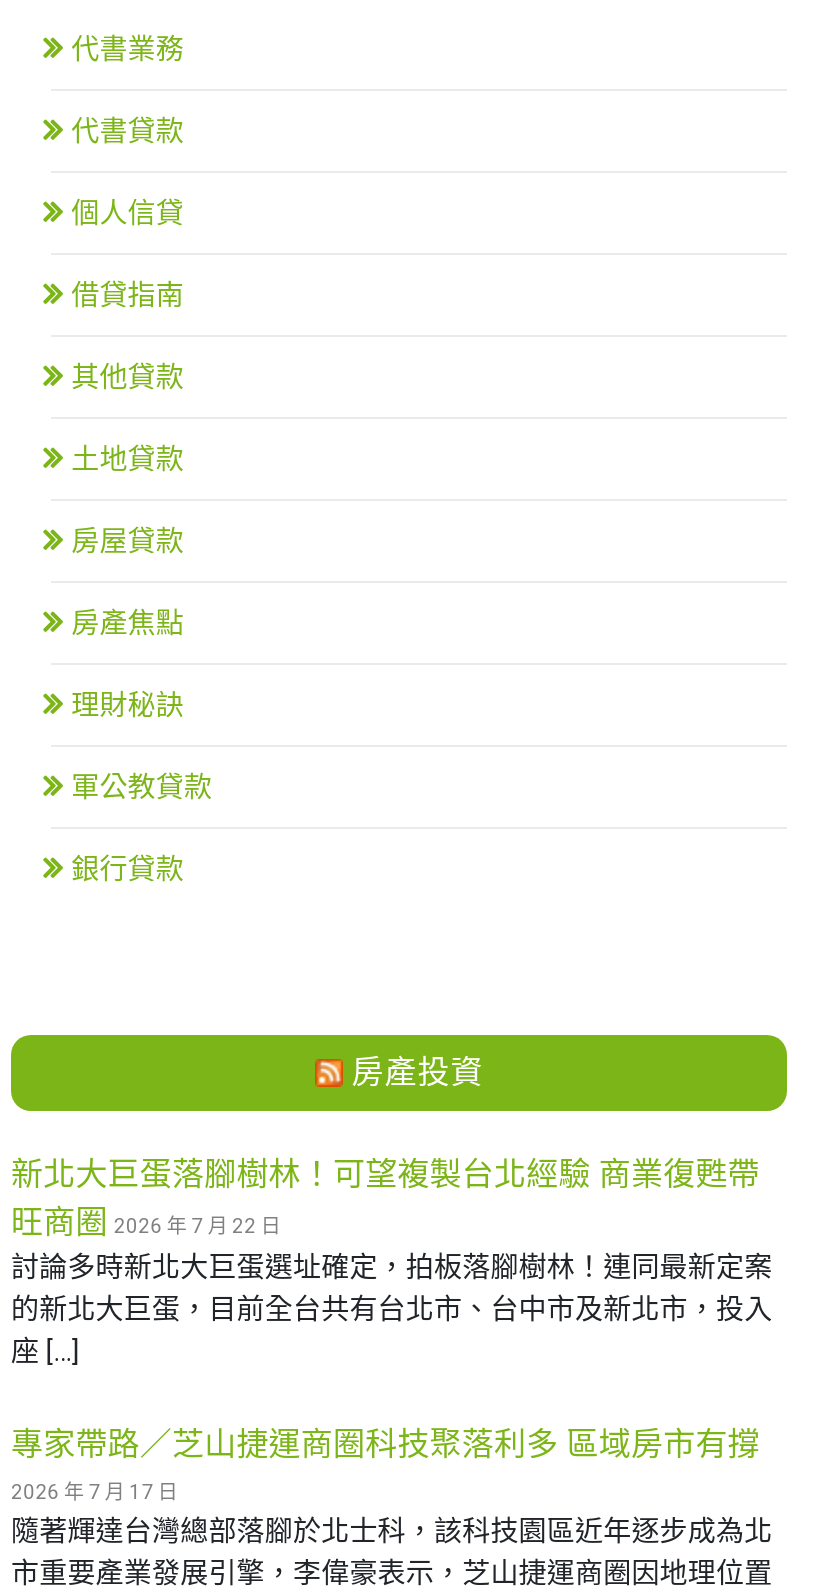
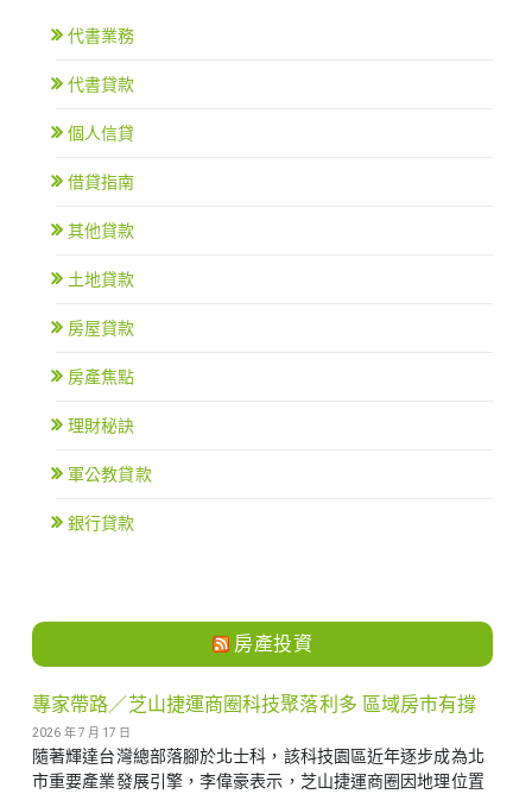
- 新北大巨蛋落腳樹林！可望複製台北經驗 商業復甦帶
- 旺商圈 2026 年 7 月 22 日
- 討論多時新北大巨蛋選址確定，拍板落腳樹林！連同最新定案
- 的新北大巨蛋，目前全台共有台北市、台中市及新北市，投入
- 座 […]
